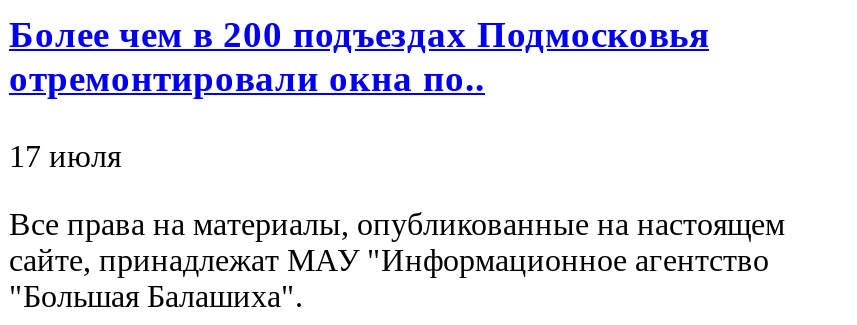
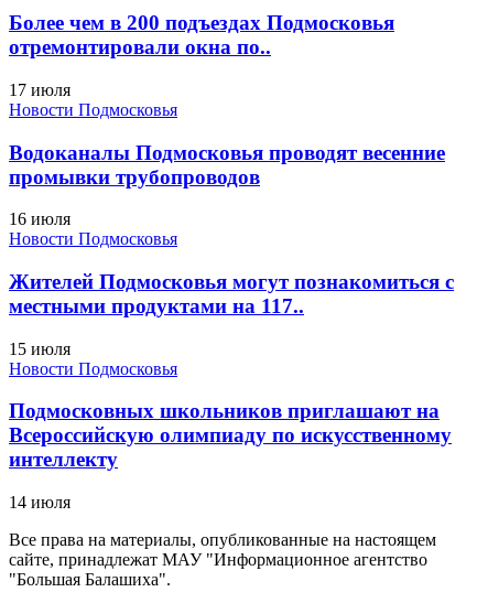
+ Новости Подмосковья
+ Водоканалы Подмосковья проводят весенние
+ промывки трубопроводов
+ 16 июля
+ Новости Подмосковья
+ Жителей Подмосковья могут познакомиться с
+ местными продуктами на 117..
+ 15 июля
+ Новости Подмосковья
+ Подмосковных школьников приглашают на
+ Всероссийскую олимпиаду по искусственному
+ интеллекту
+ 14 июля
